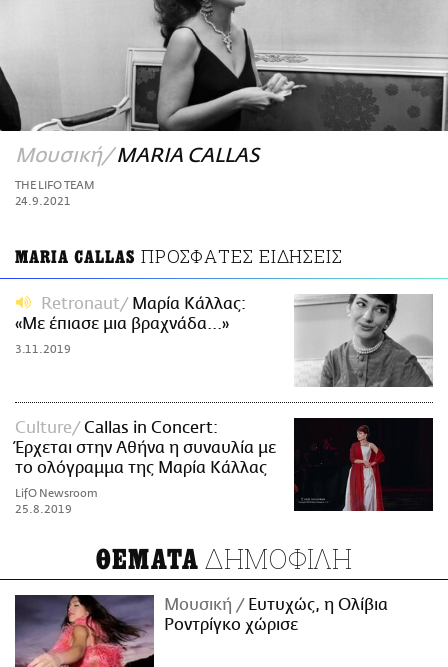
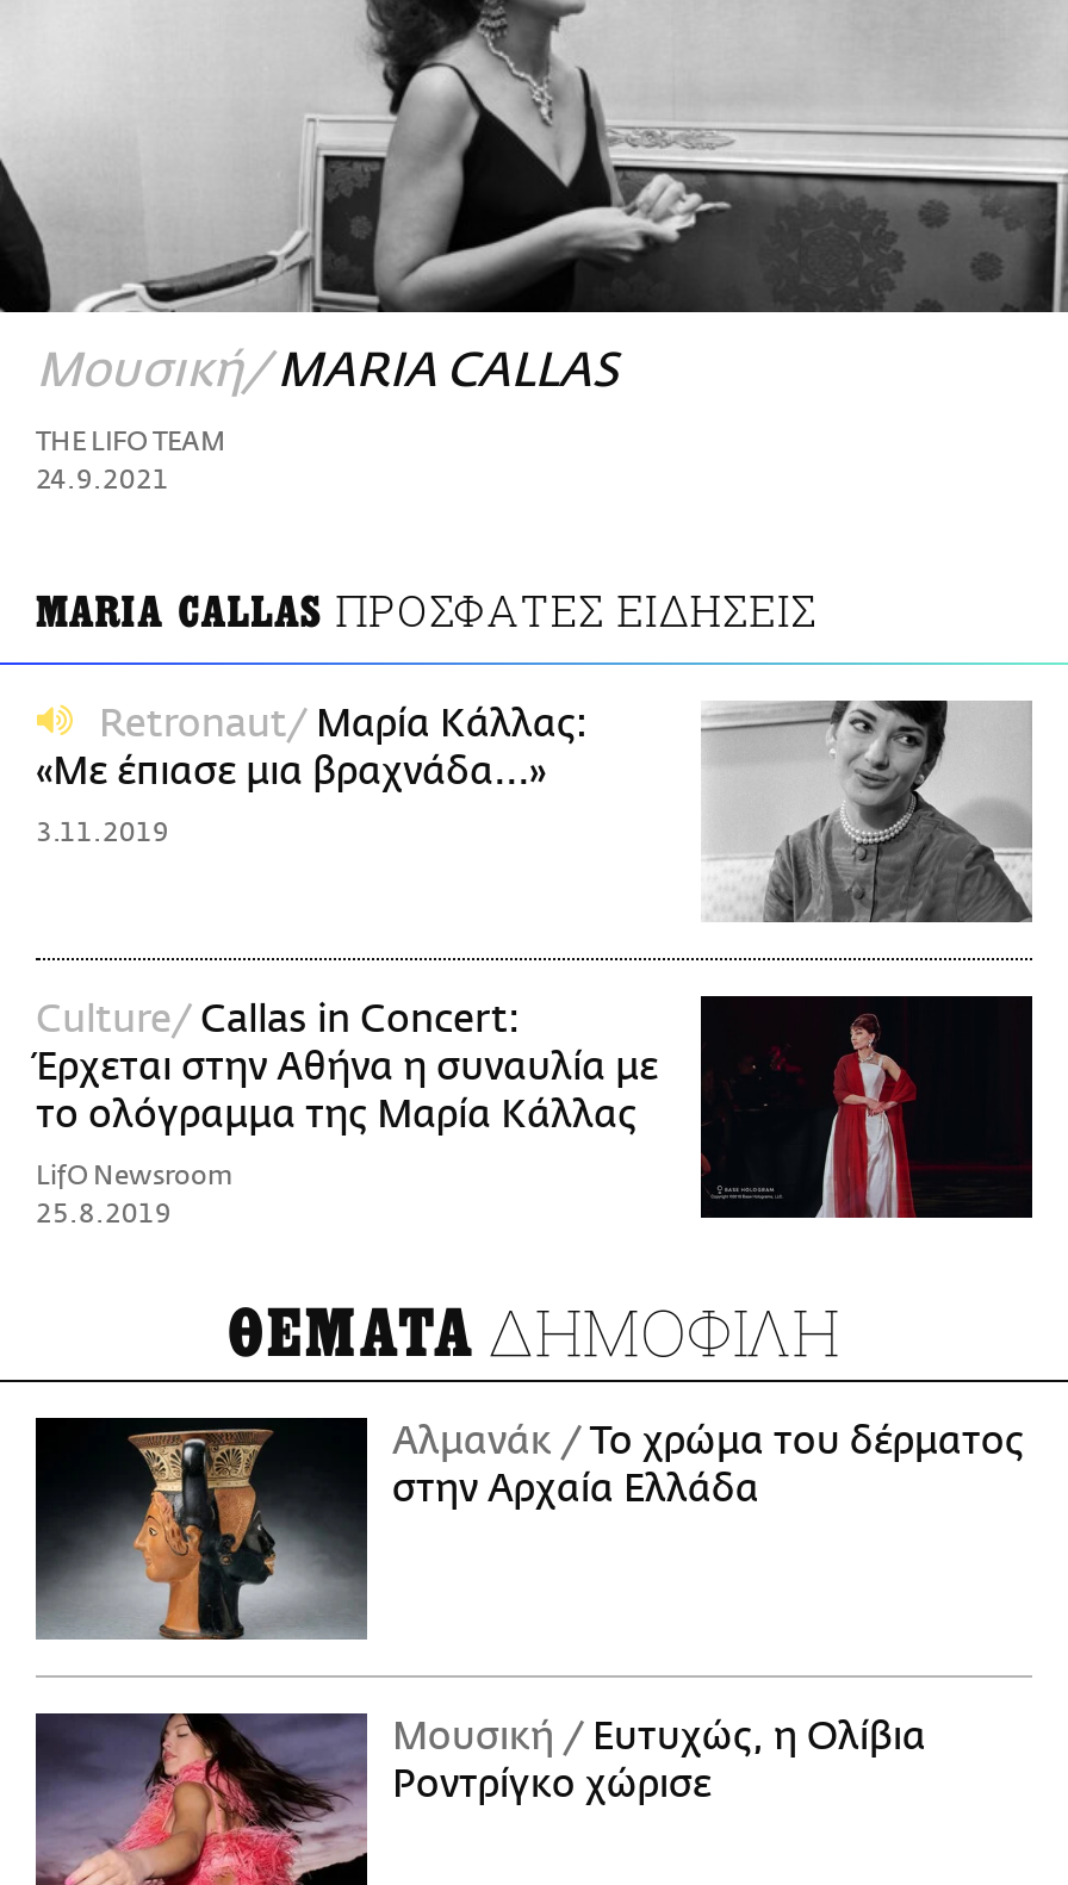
+ [image]
+ Αλμανάκ Το χρώμα του δέρματος
+ στην Αρχαία Ελλάδα
